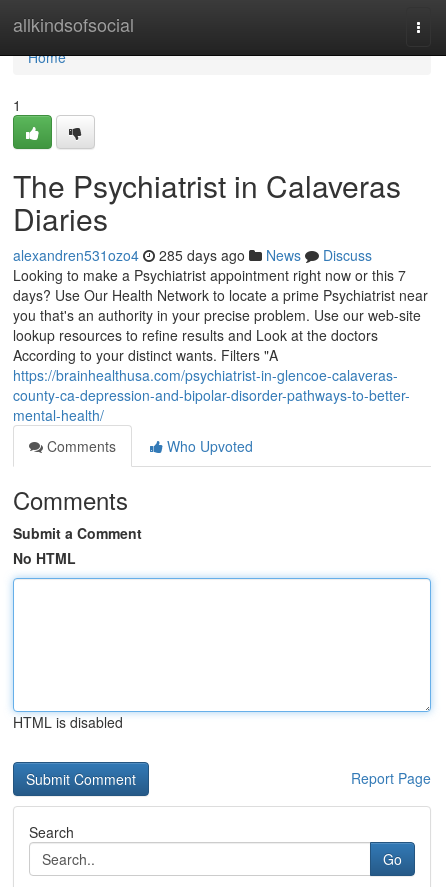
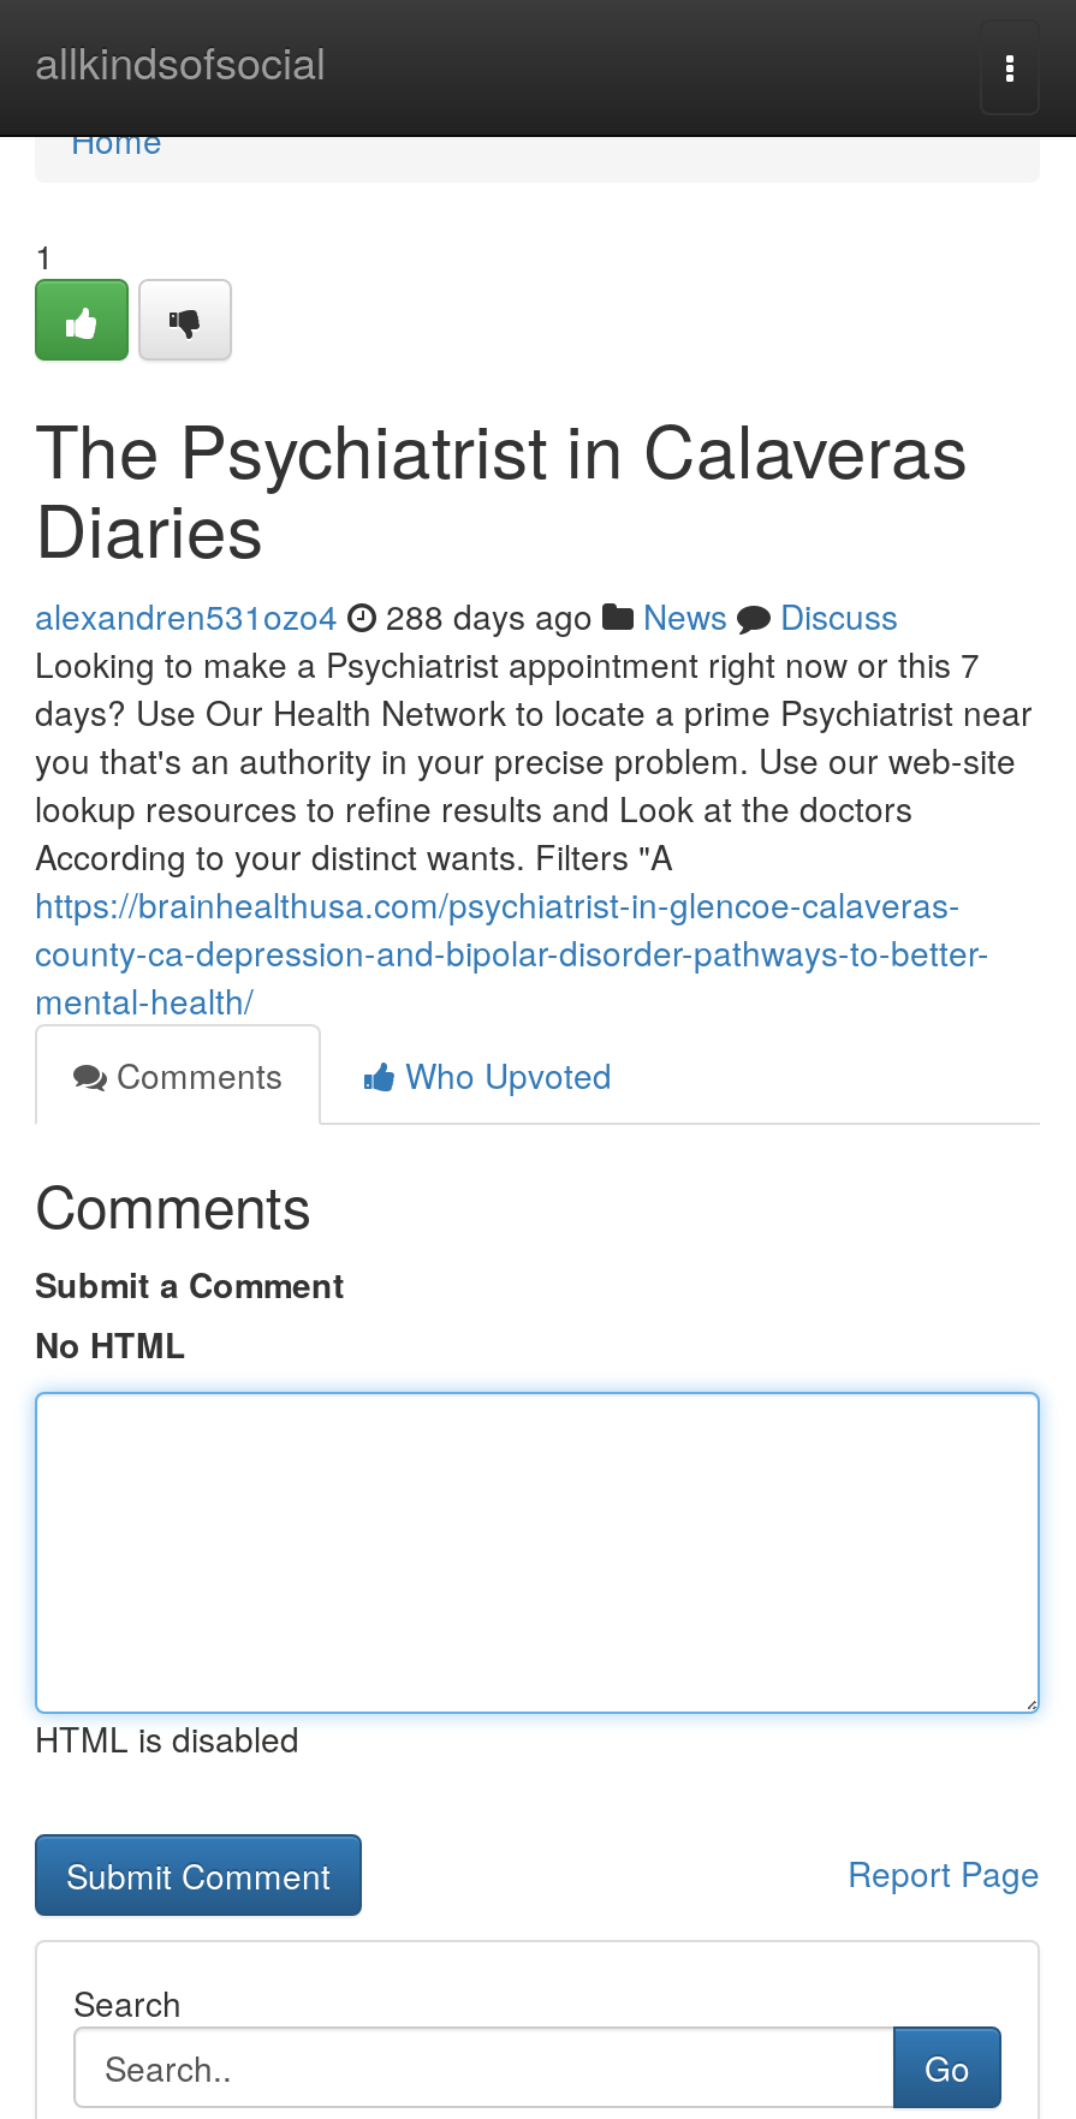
- alexandren531ozo4 285 days ago News Discuss
+ alexandren531ozo4 288 days ago News Discuss
